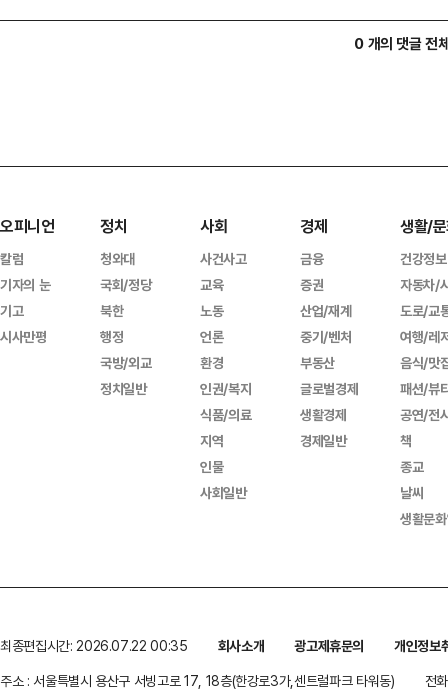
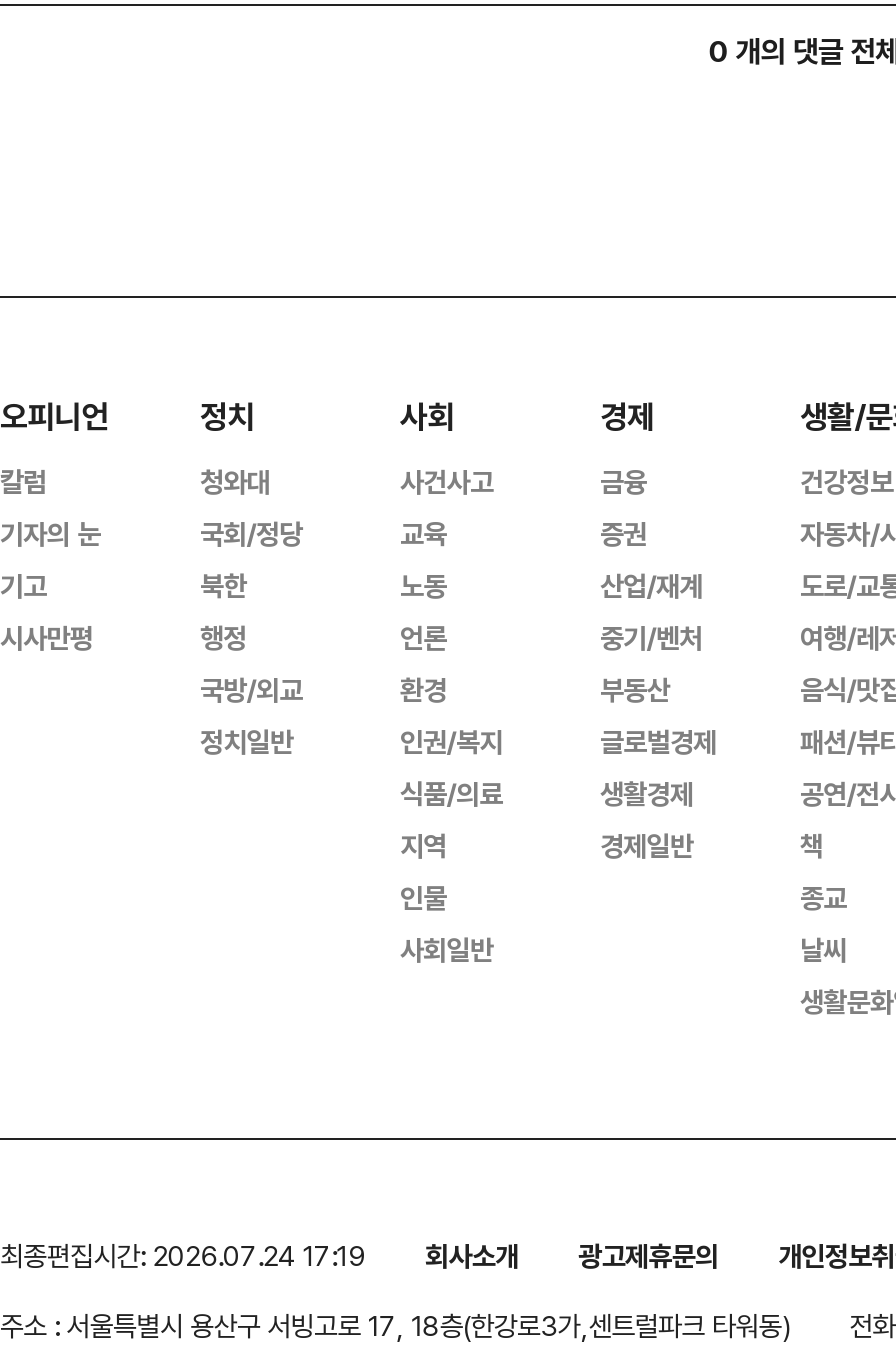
- 최종편집시간: 2026.07.22 00:35
+ 최종편집시간: 2026.07.24 17:19
